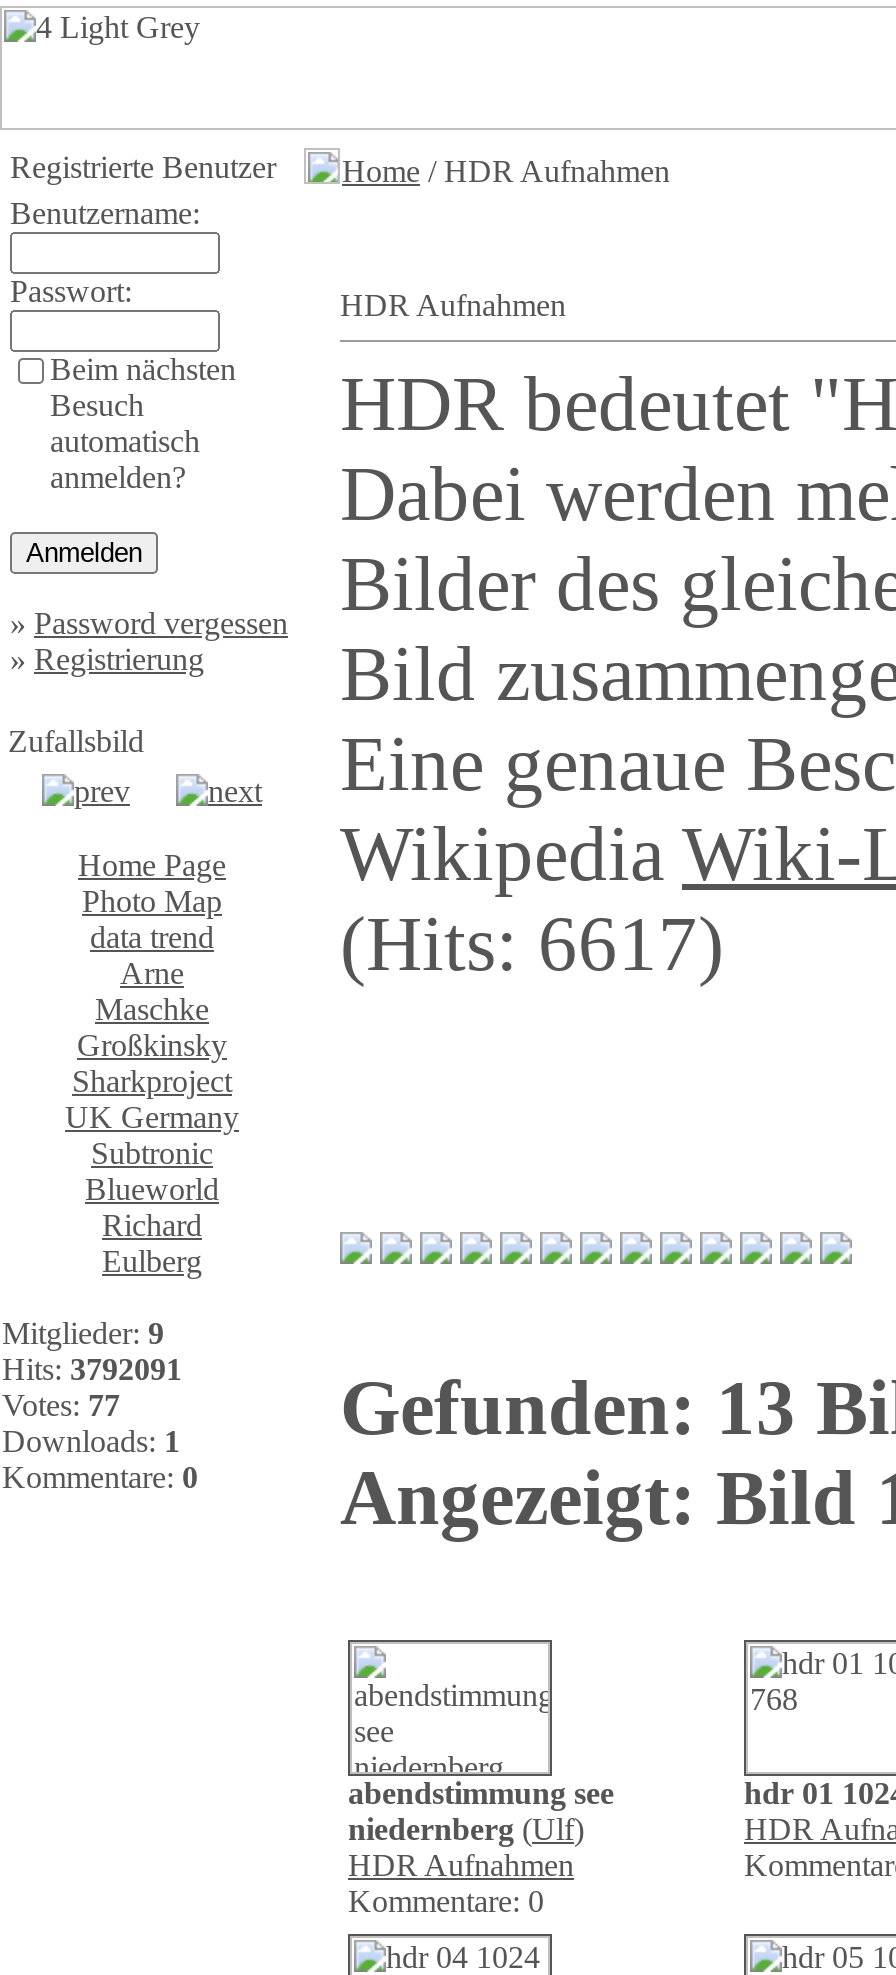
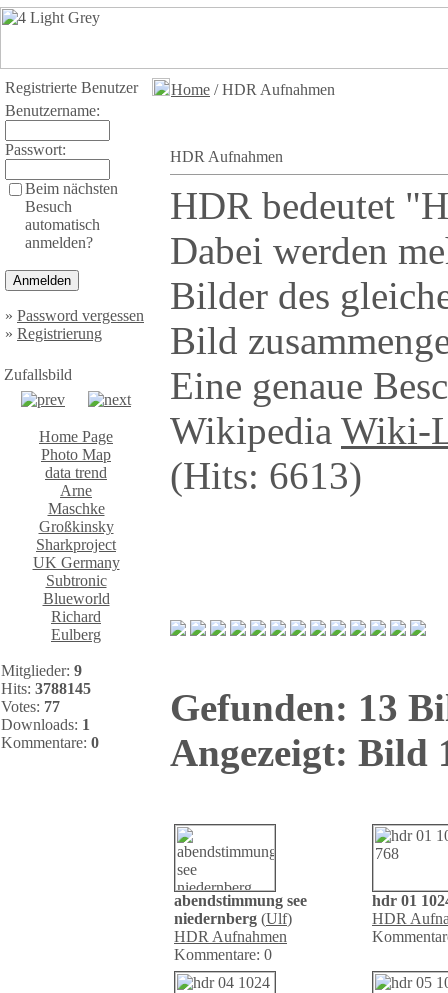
- (Hits: 6617)
+ (Hits: 6613)

- Hits: 3792091
+ Hits: 3788145
